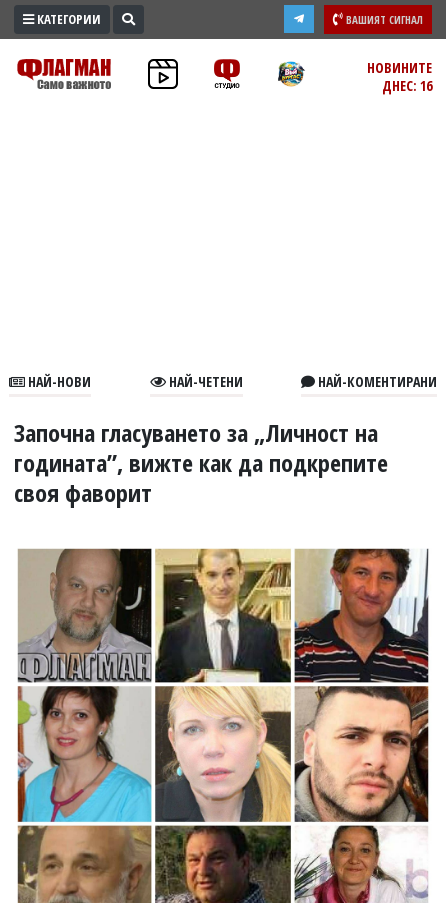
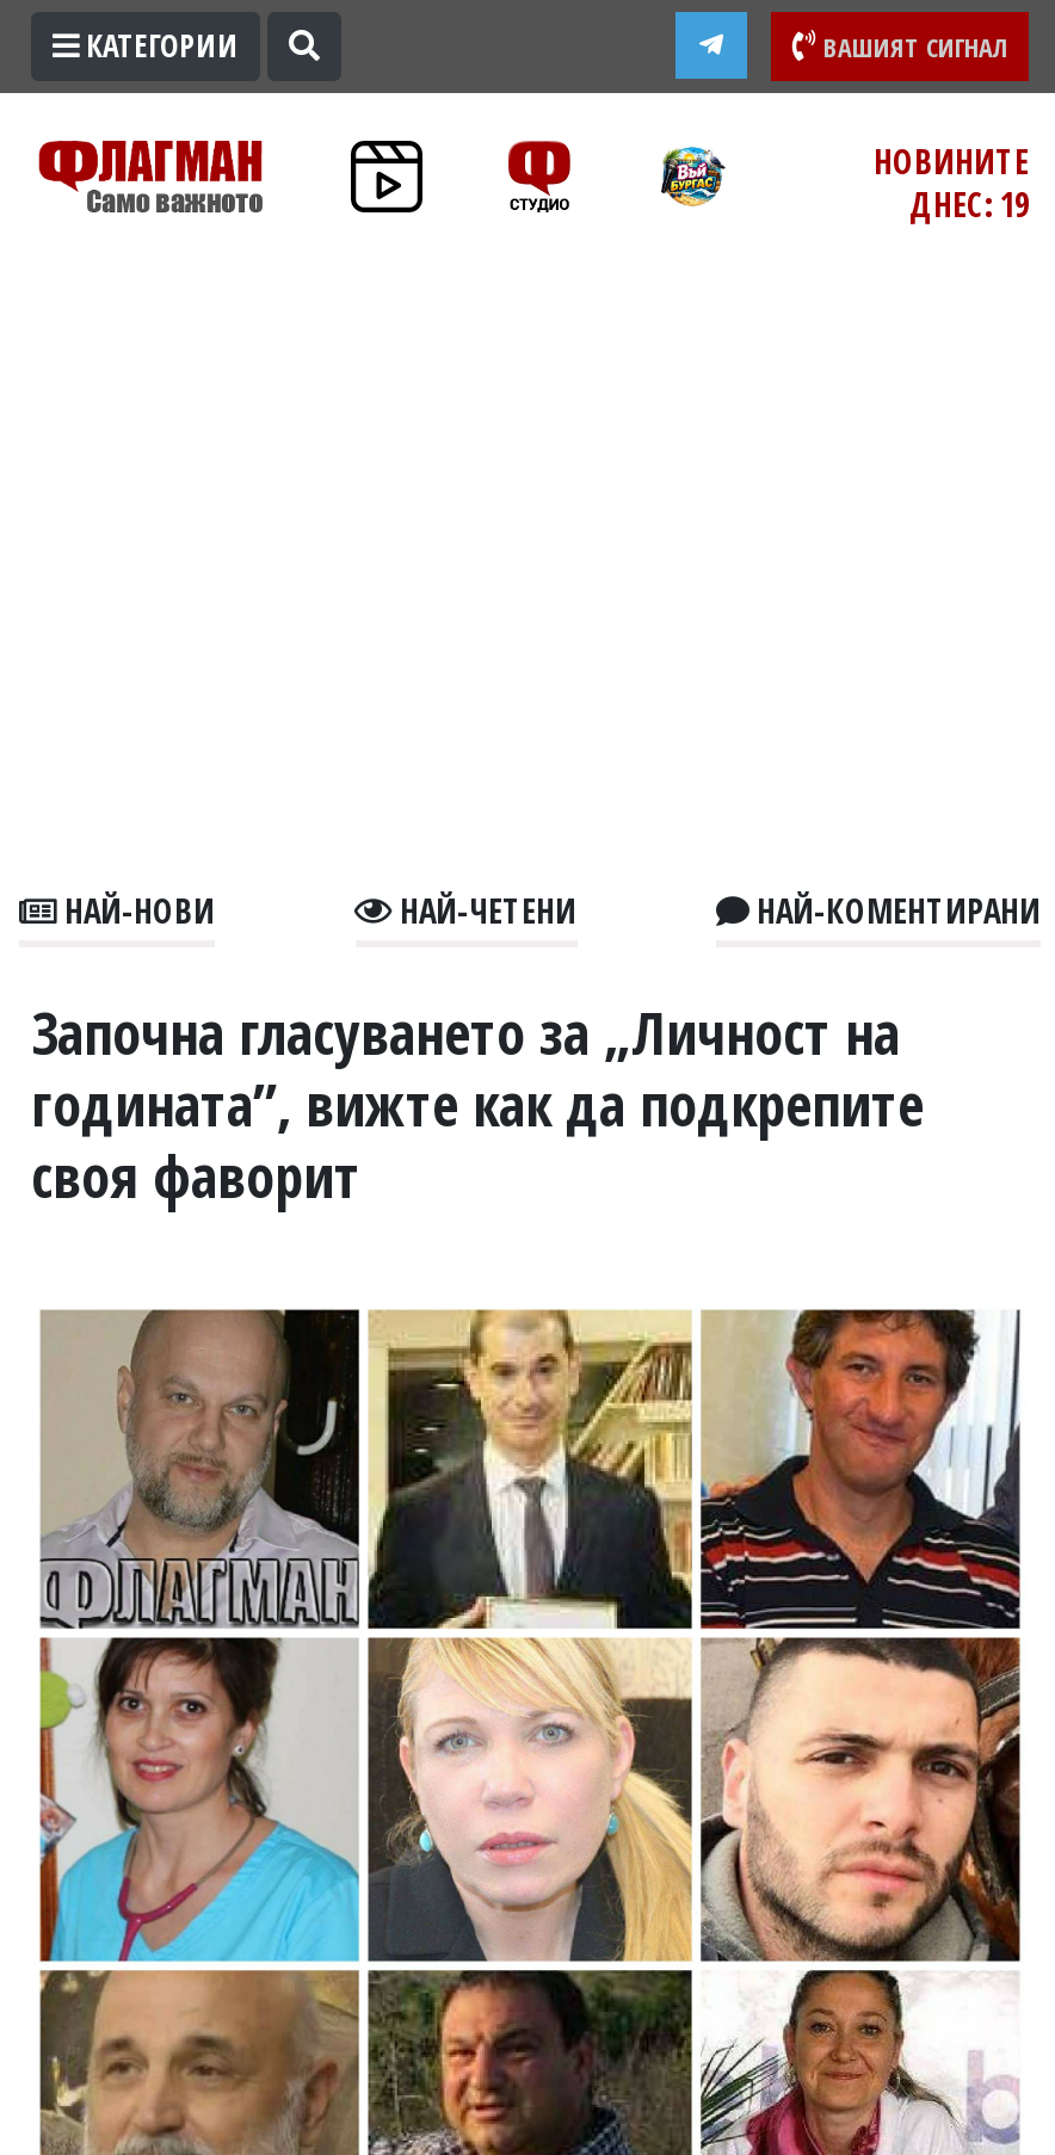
- ДНЕС: 16
+ ДНЕС: 19
